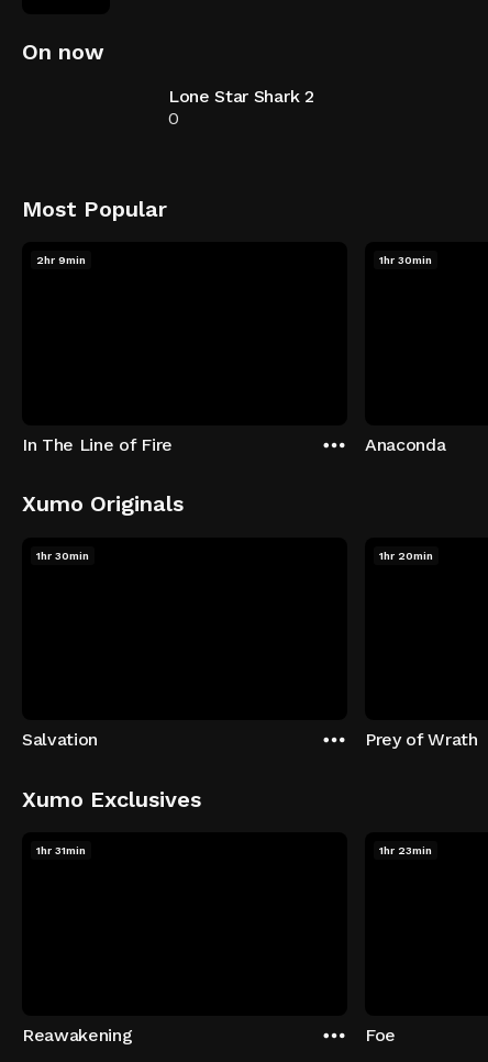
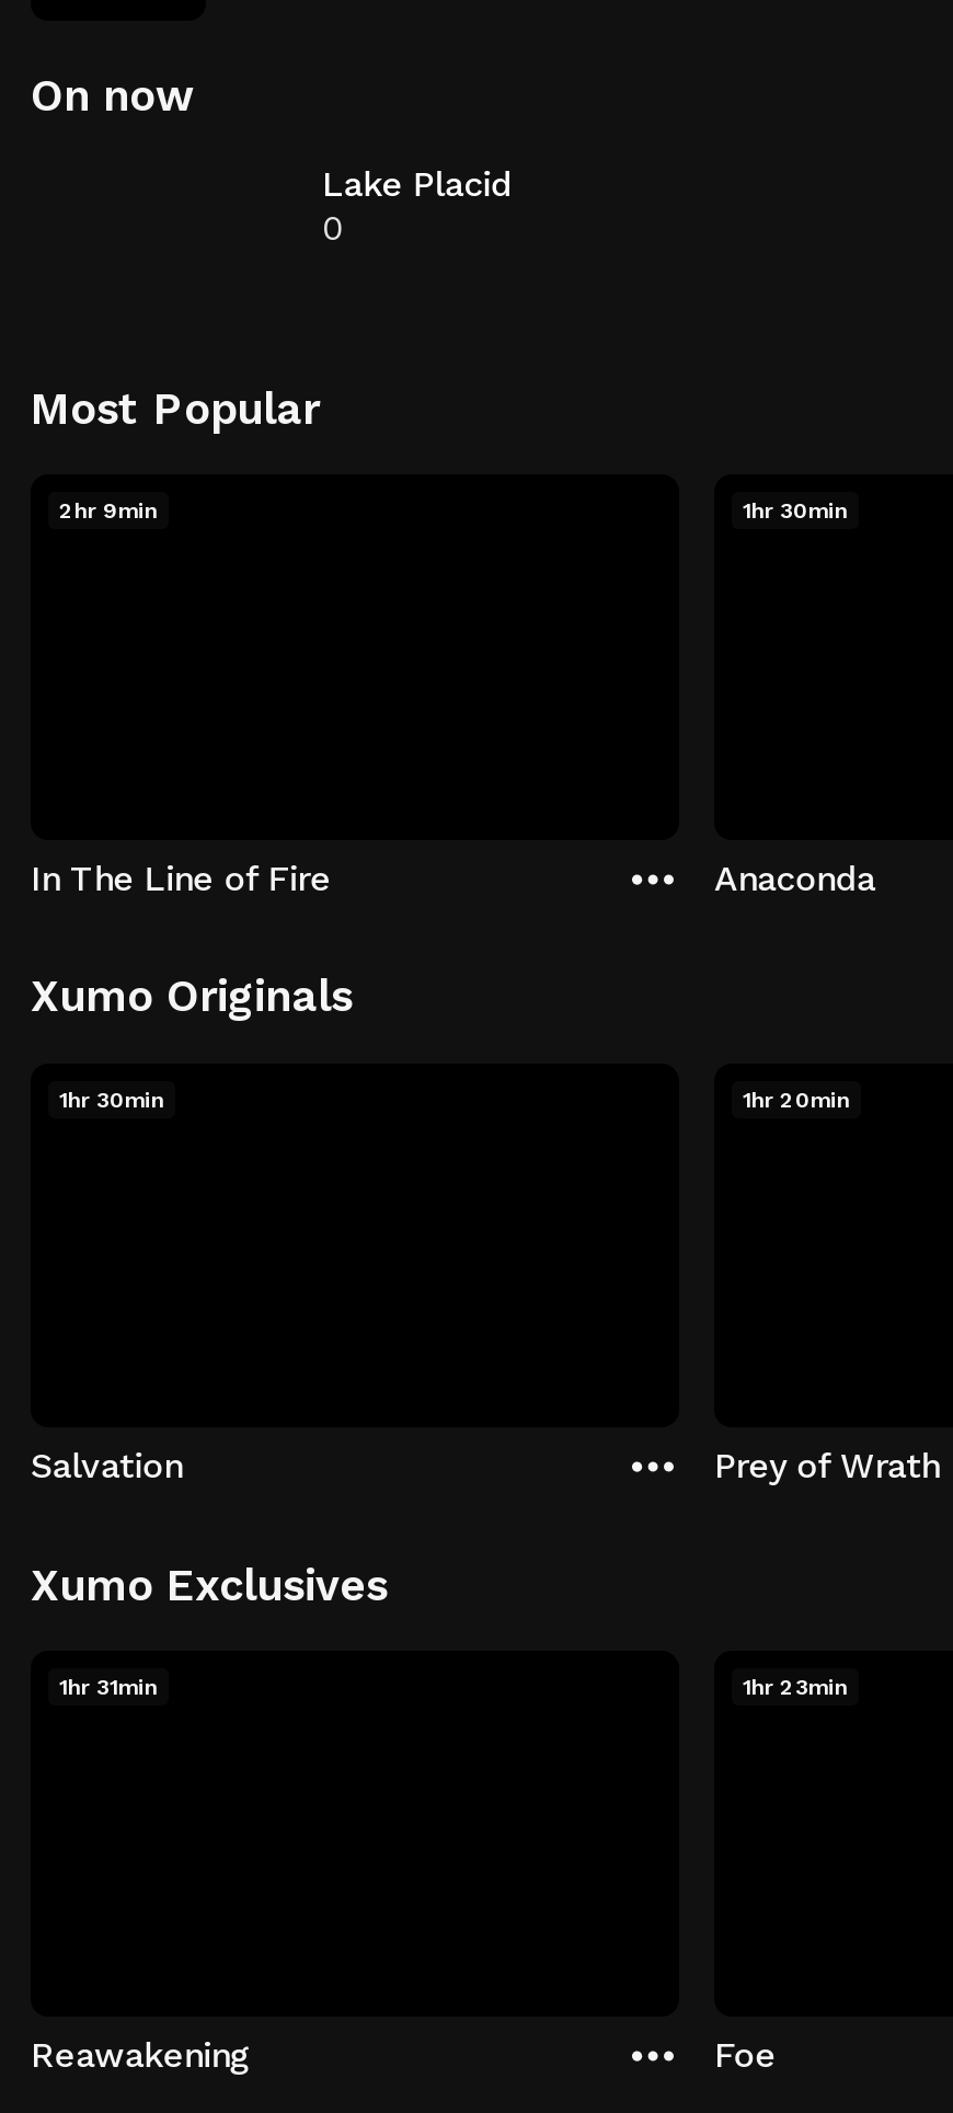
- Lone Star Shark 2
+ Lake Placid
